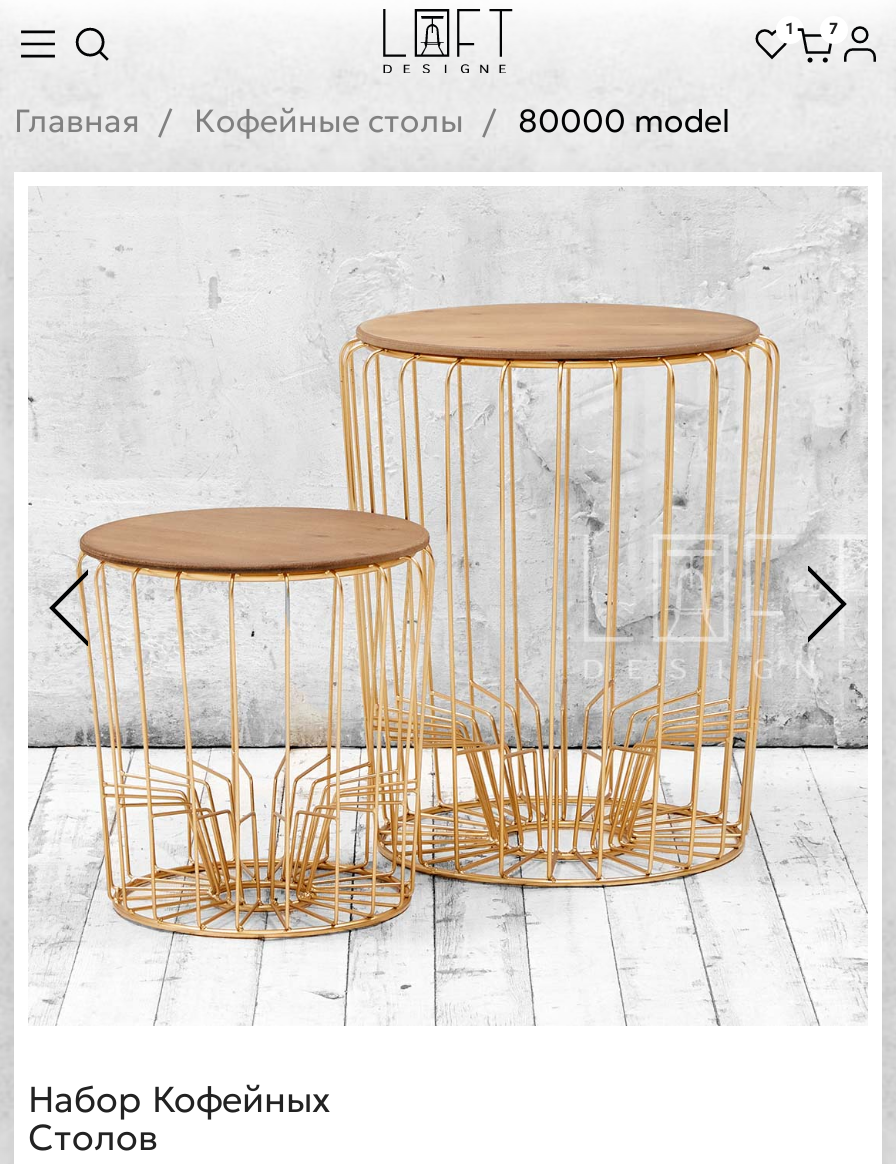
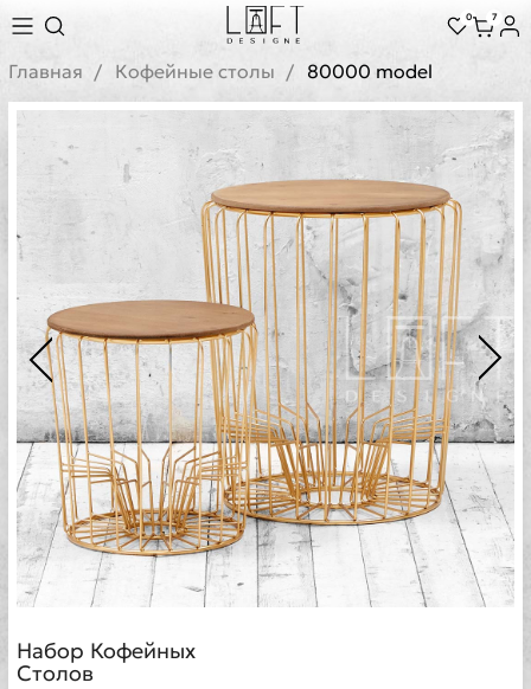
- 1 7
+ 0 7
